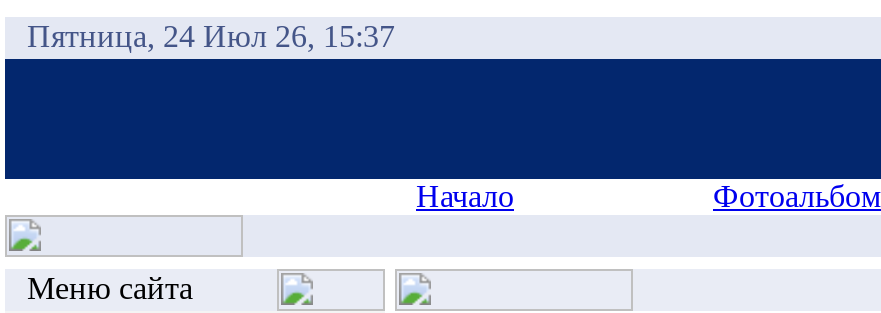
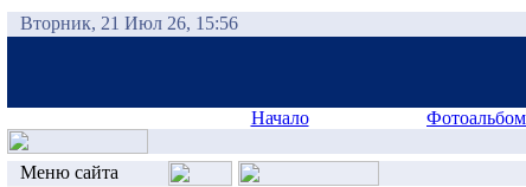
- Пятница, 24 Июл 26, 15:37
+ Вторник, 21 Июл 26, 15:56
